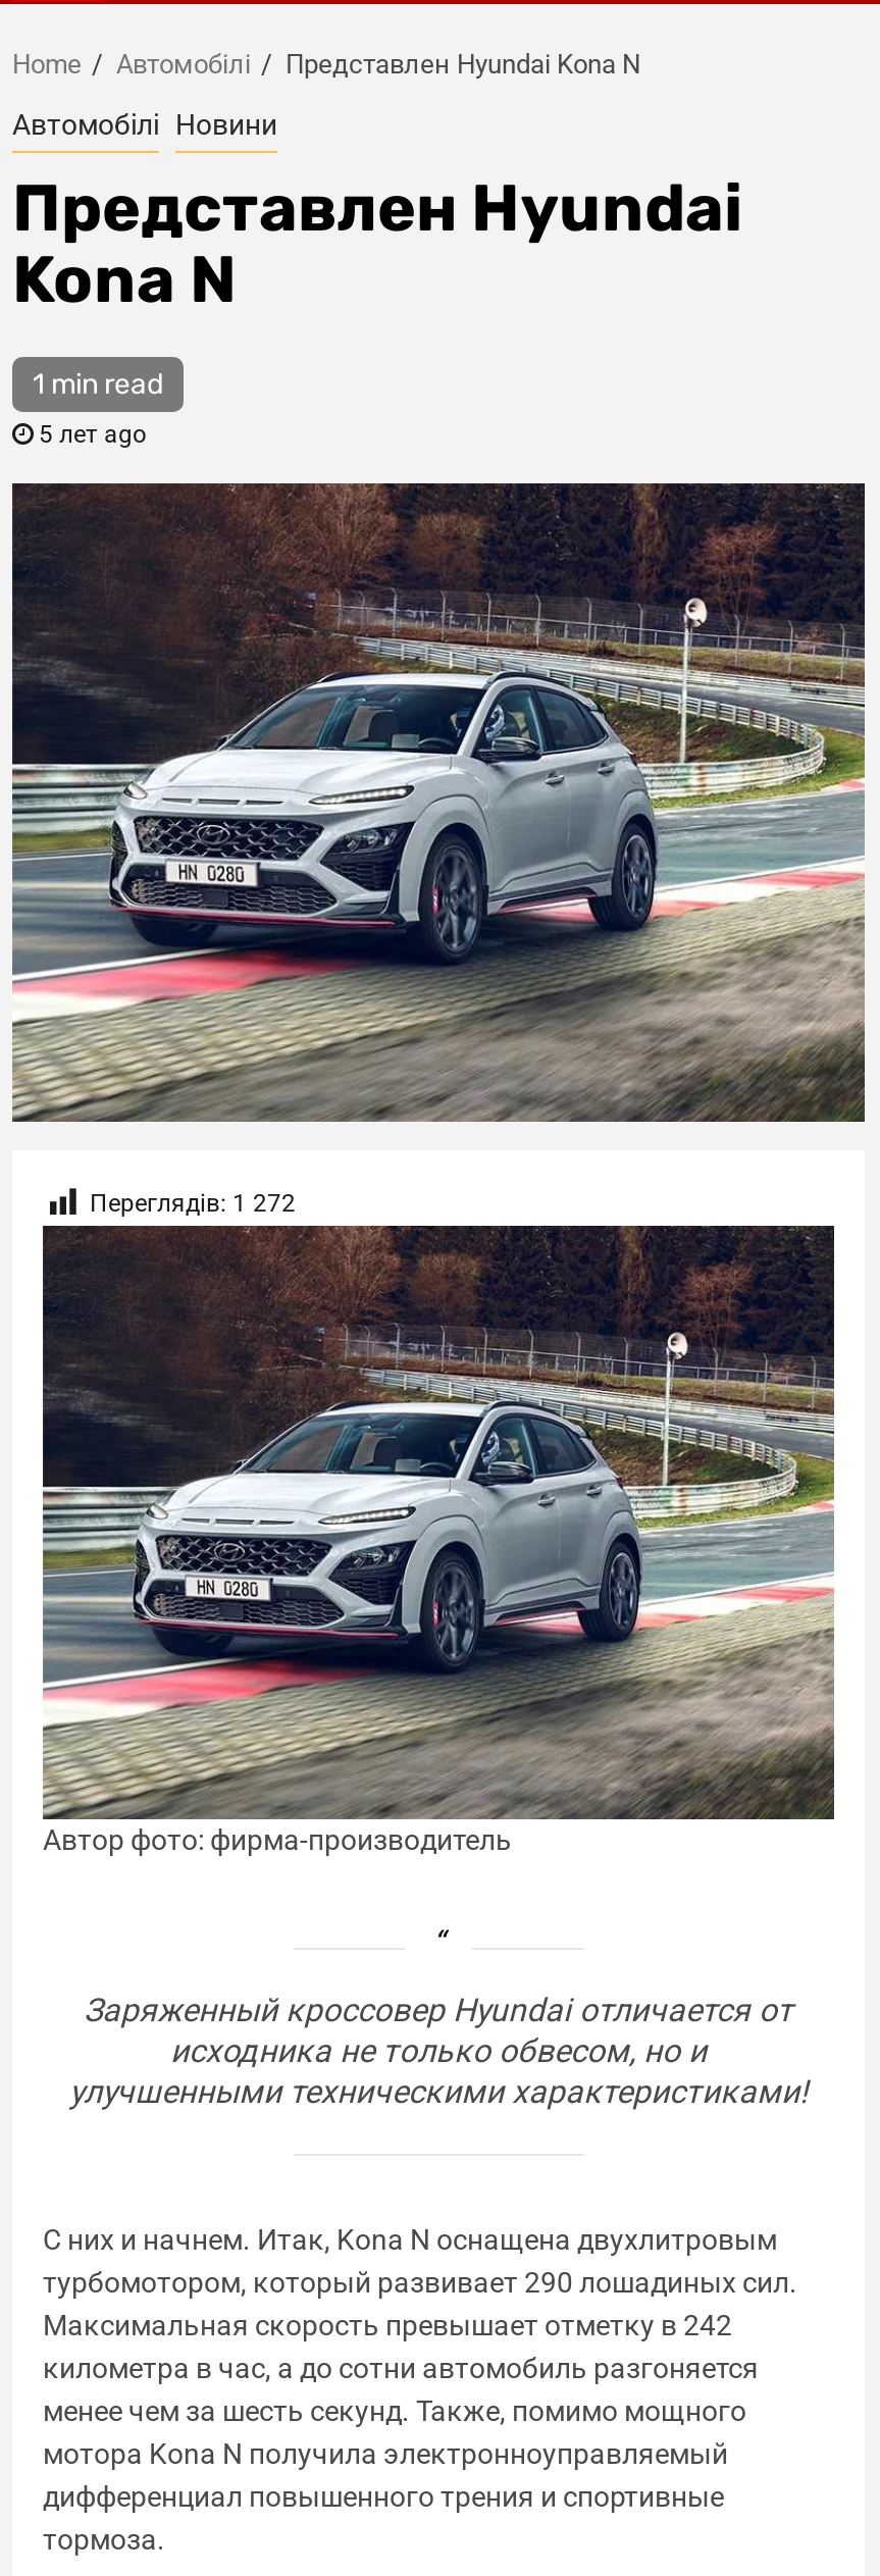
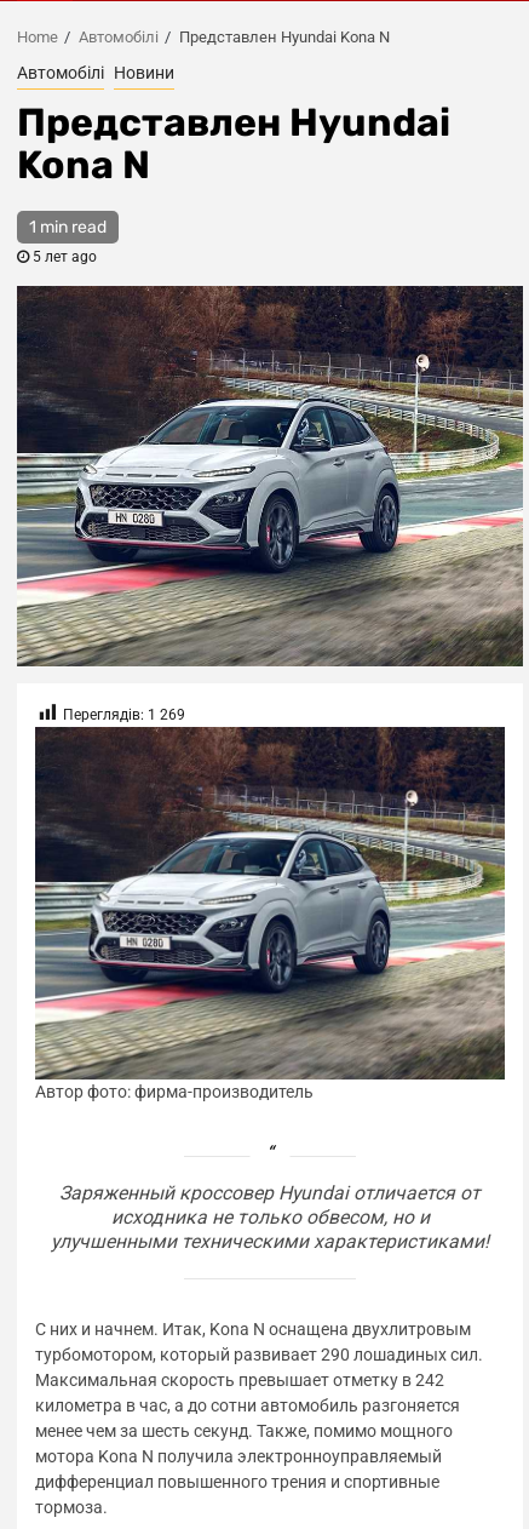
- Переглядів: 1 272
+ Переглядів: 1 269
